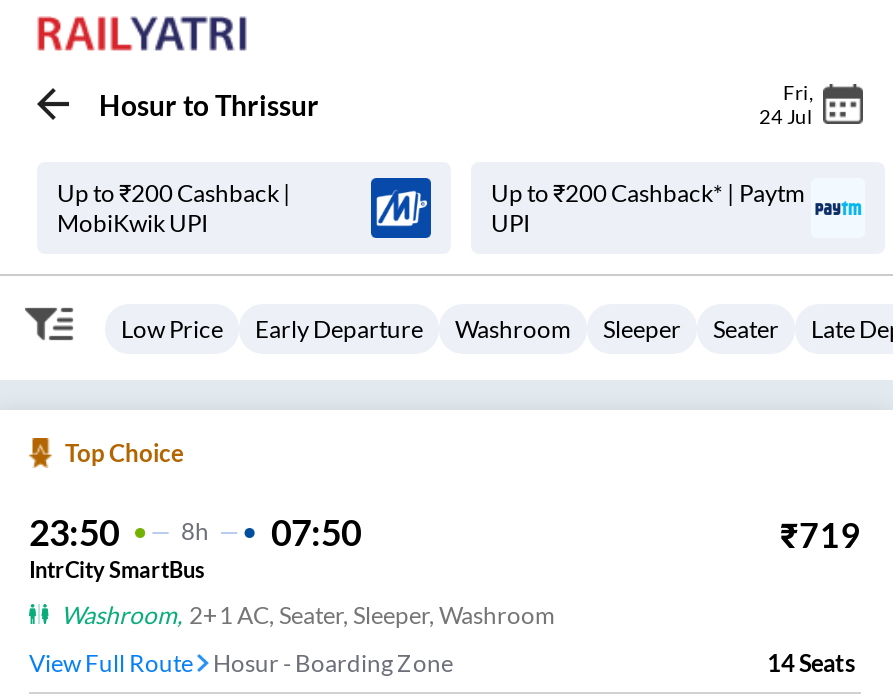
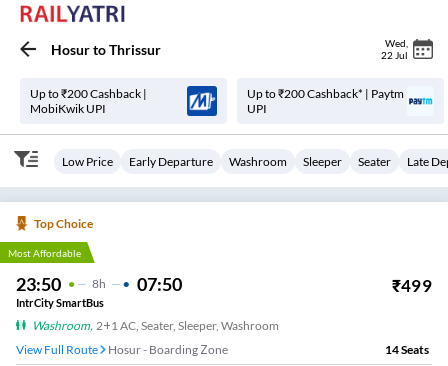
- Fri
- 24 Jul
+ Wed
+ 22 Jul

+ Most Affordable

- ₹719
+ ₹499
